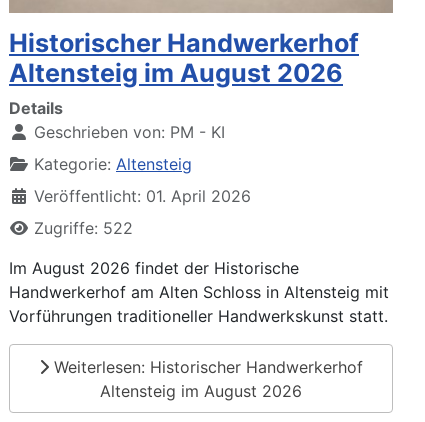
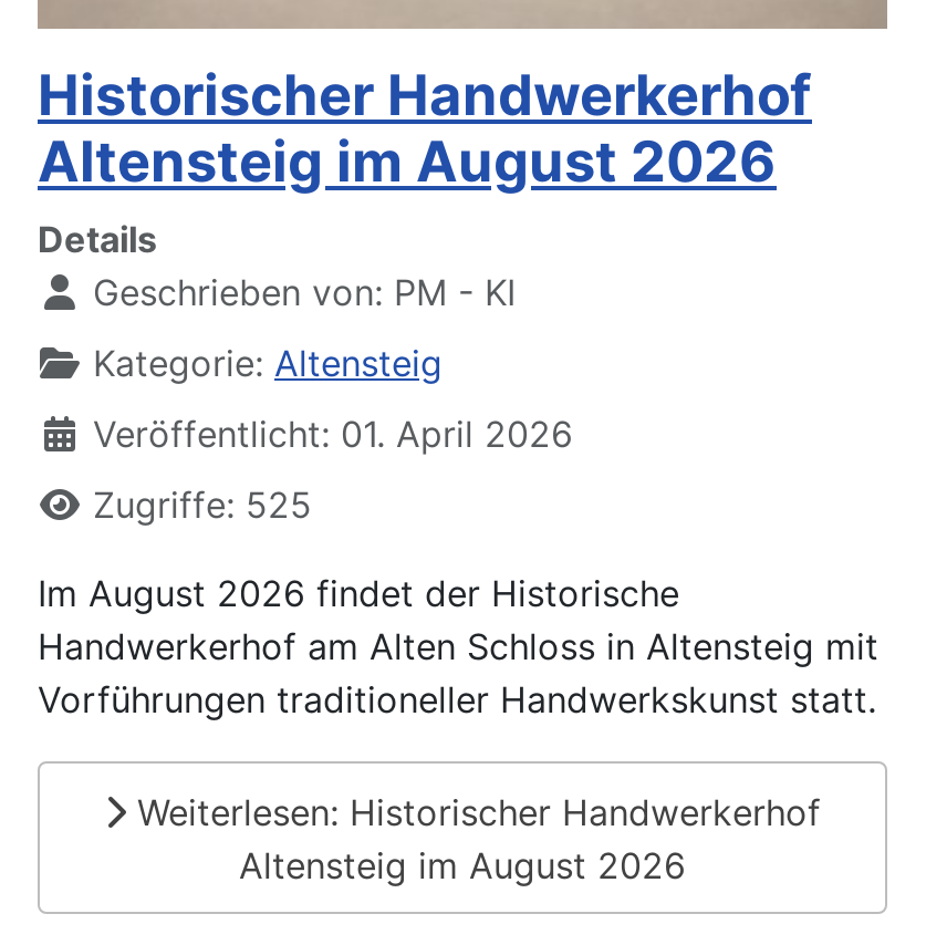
- Zugriffe: 522
+ Zugriffe: 525
